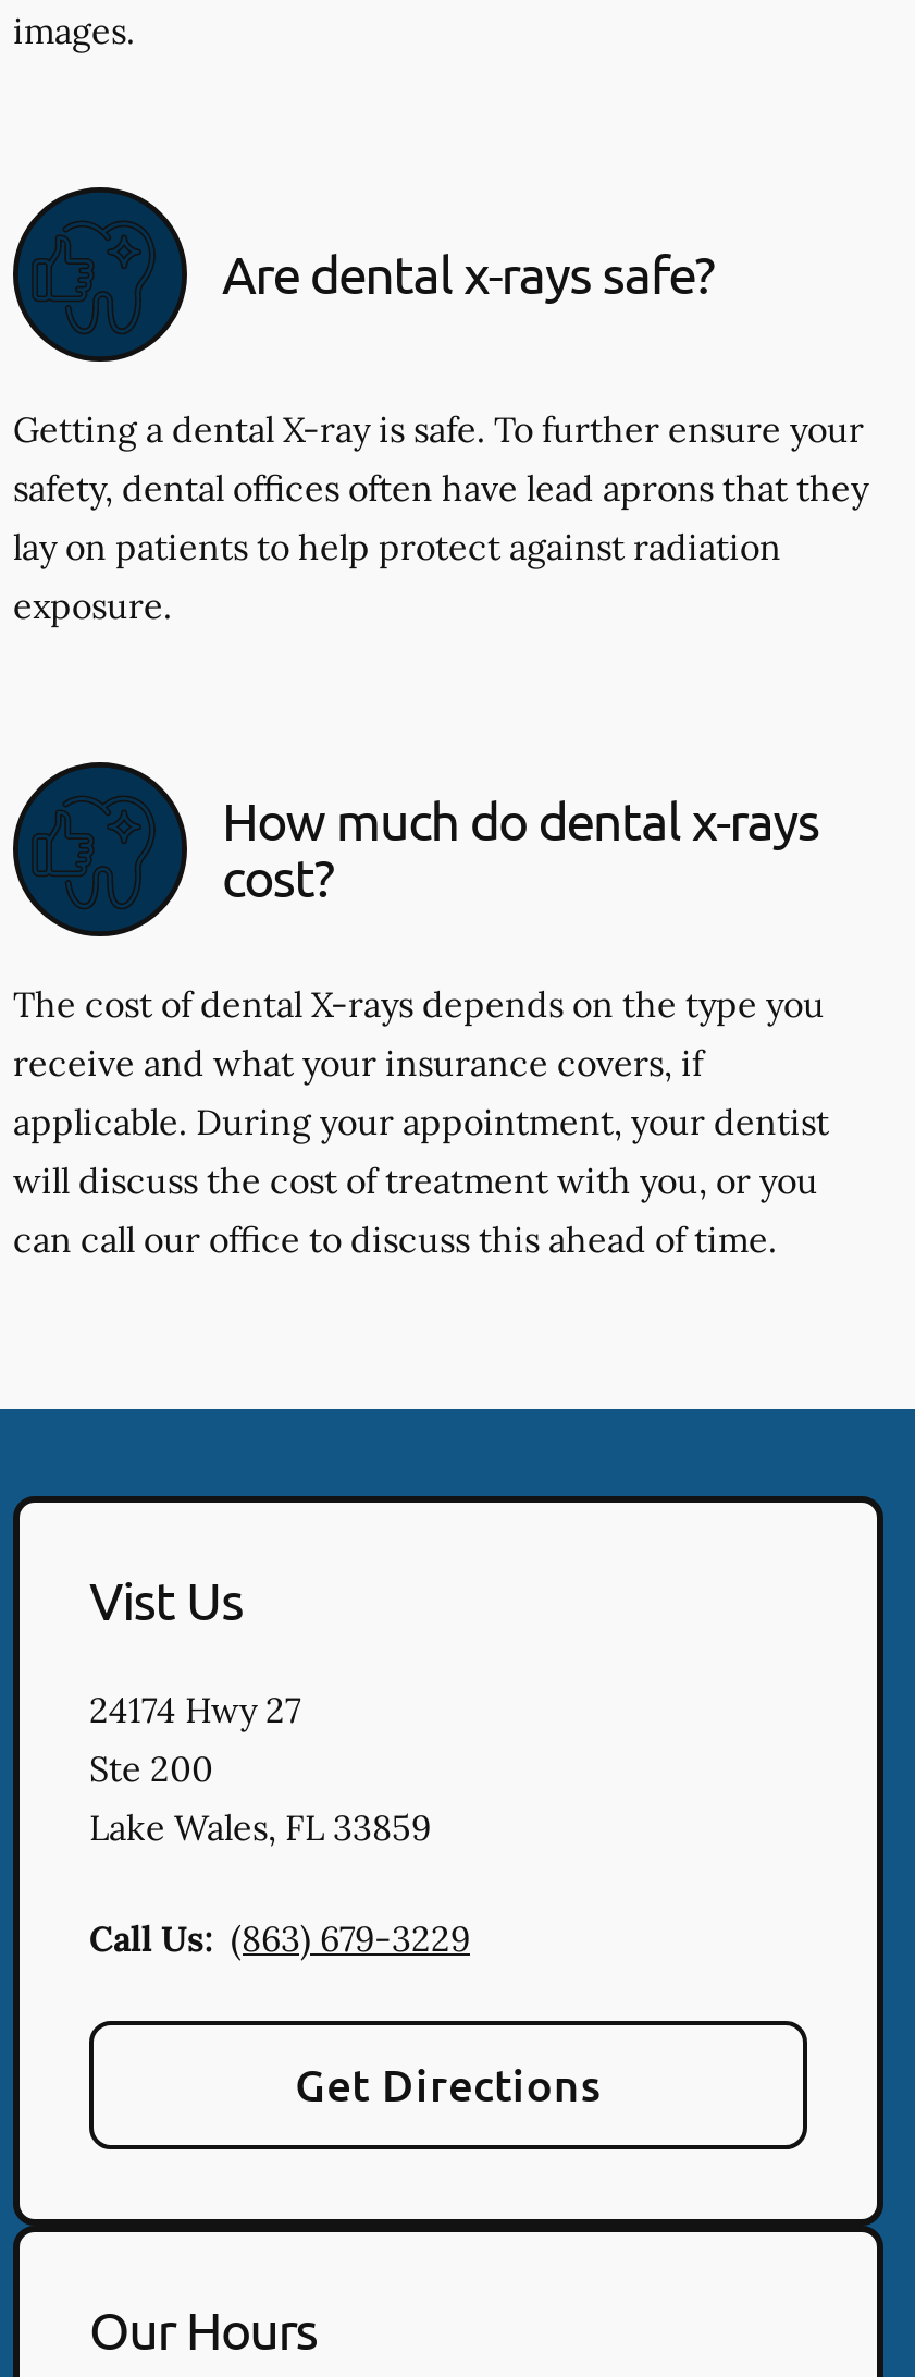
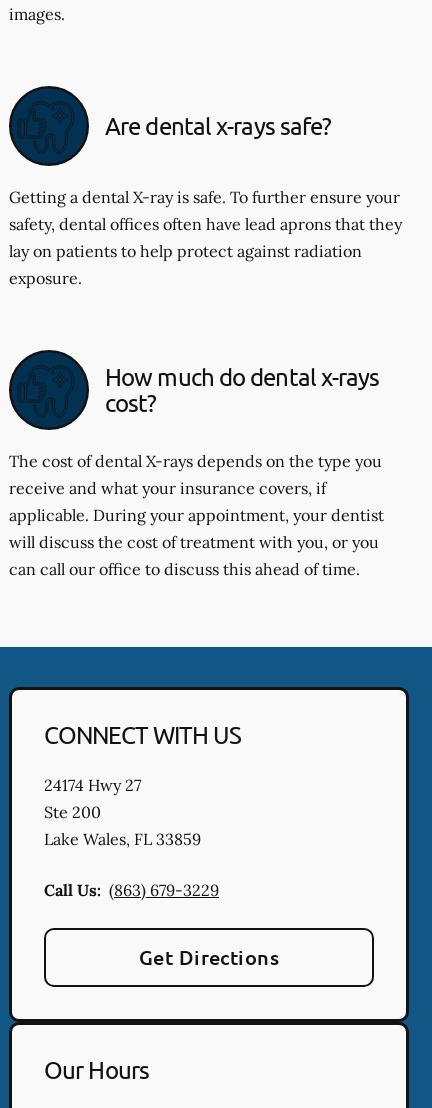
- Vist Us
+ CONNECT WITH US
